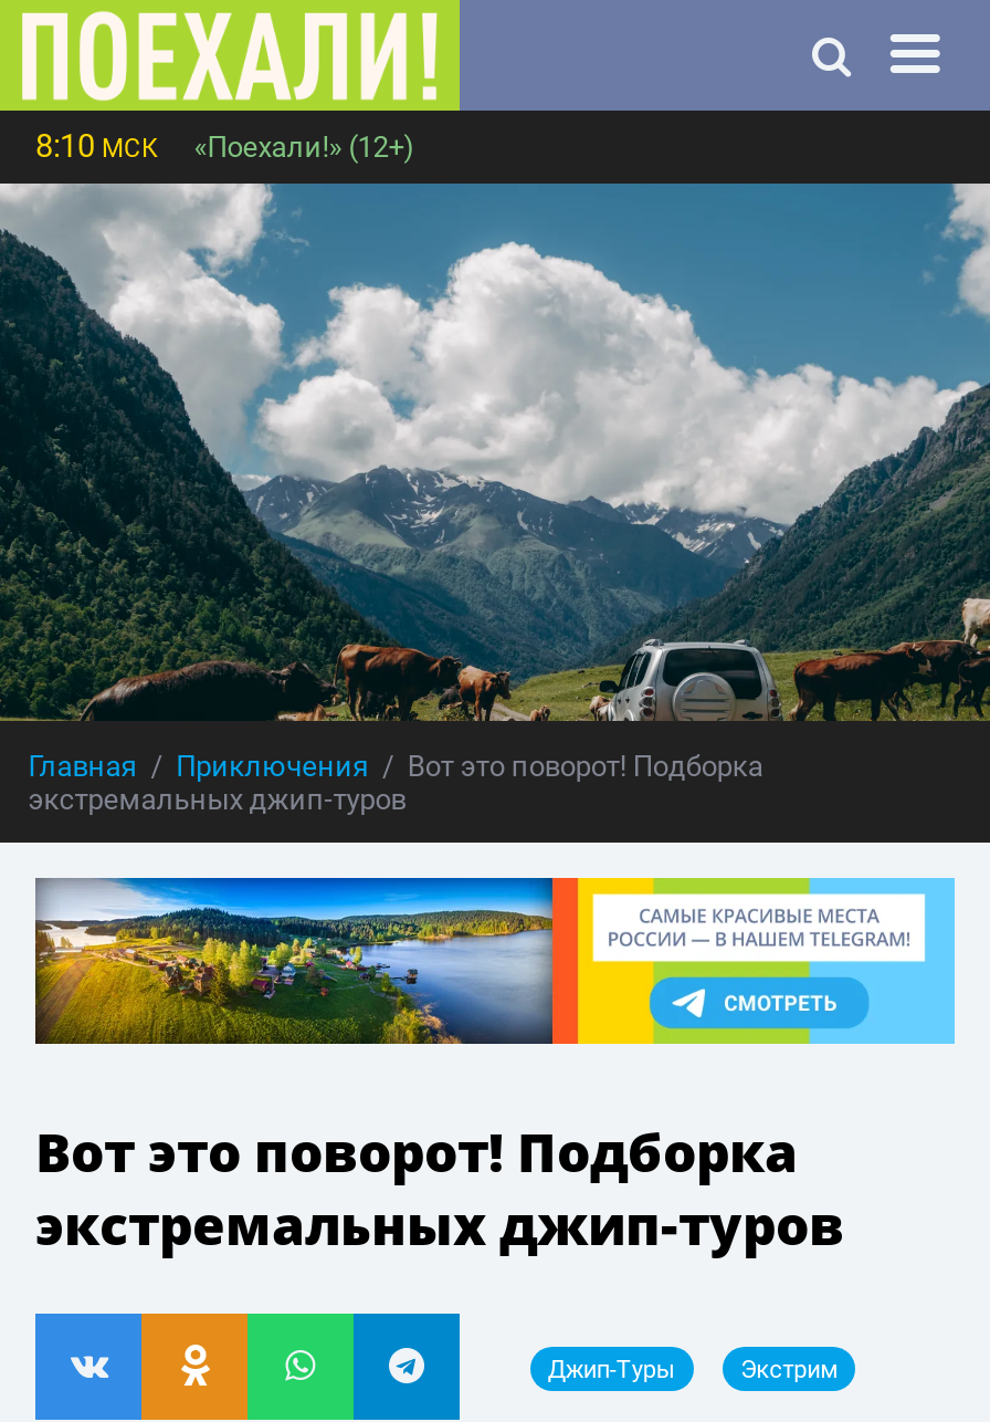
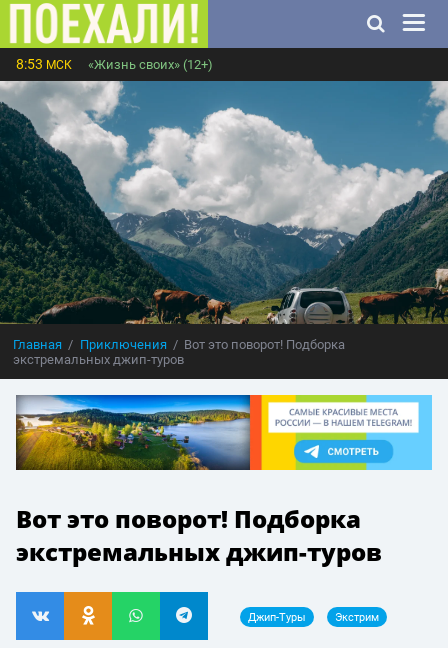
- 8:10 МСК
- «Поехали!» (12+)
+ 8:53 МСК
+ «Жизнь своих» (12+)
